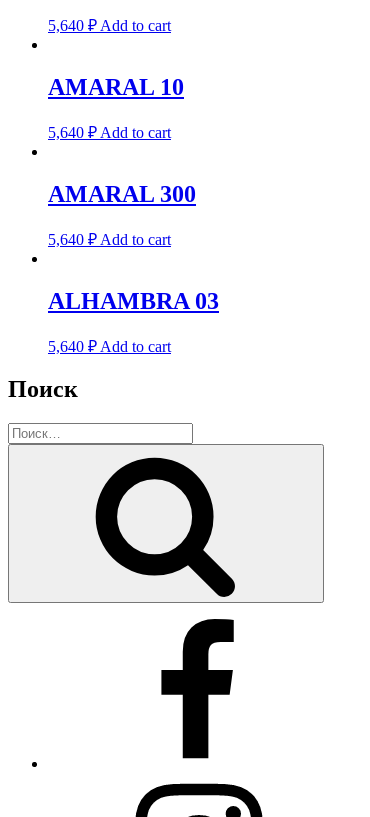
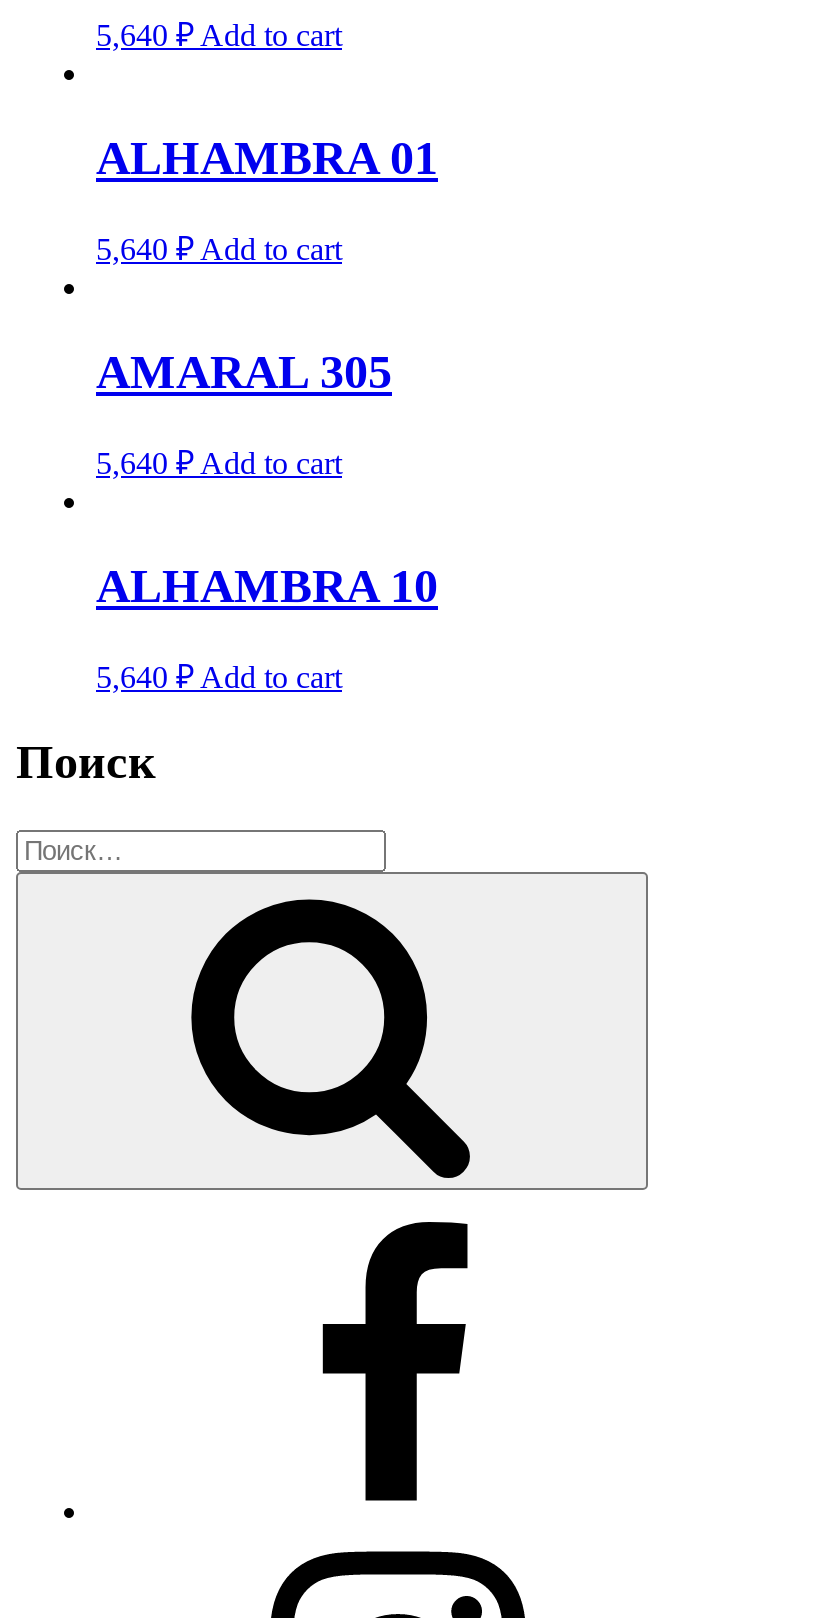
- AMARAL 10
+ ALHAMBRA 01

- AMARAL 300
+ AMARAL 305

- ALHAMBRA 03
+ ALHAMBRA 10
